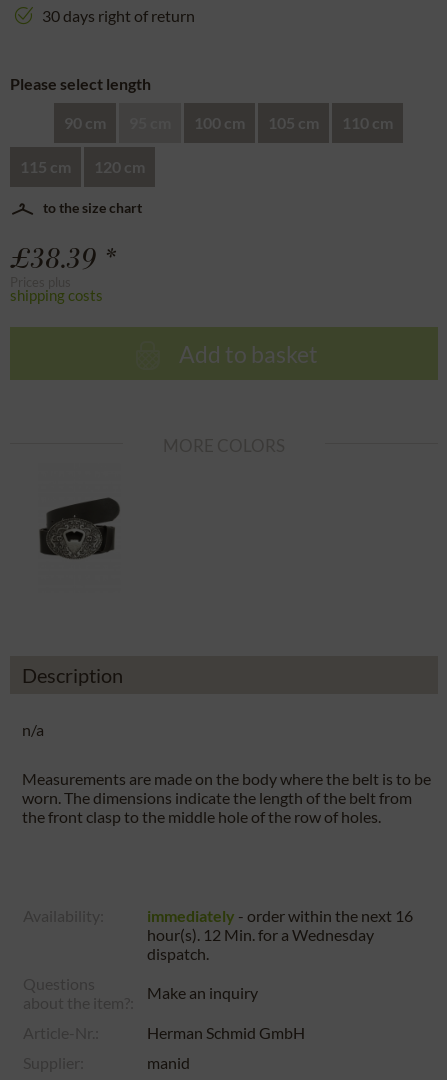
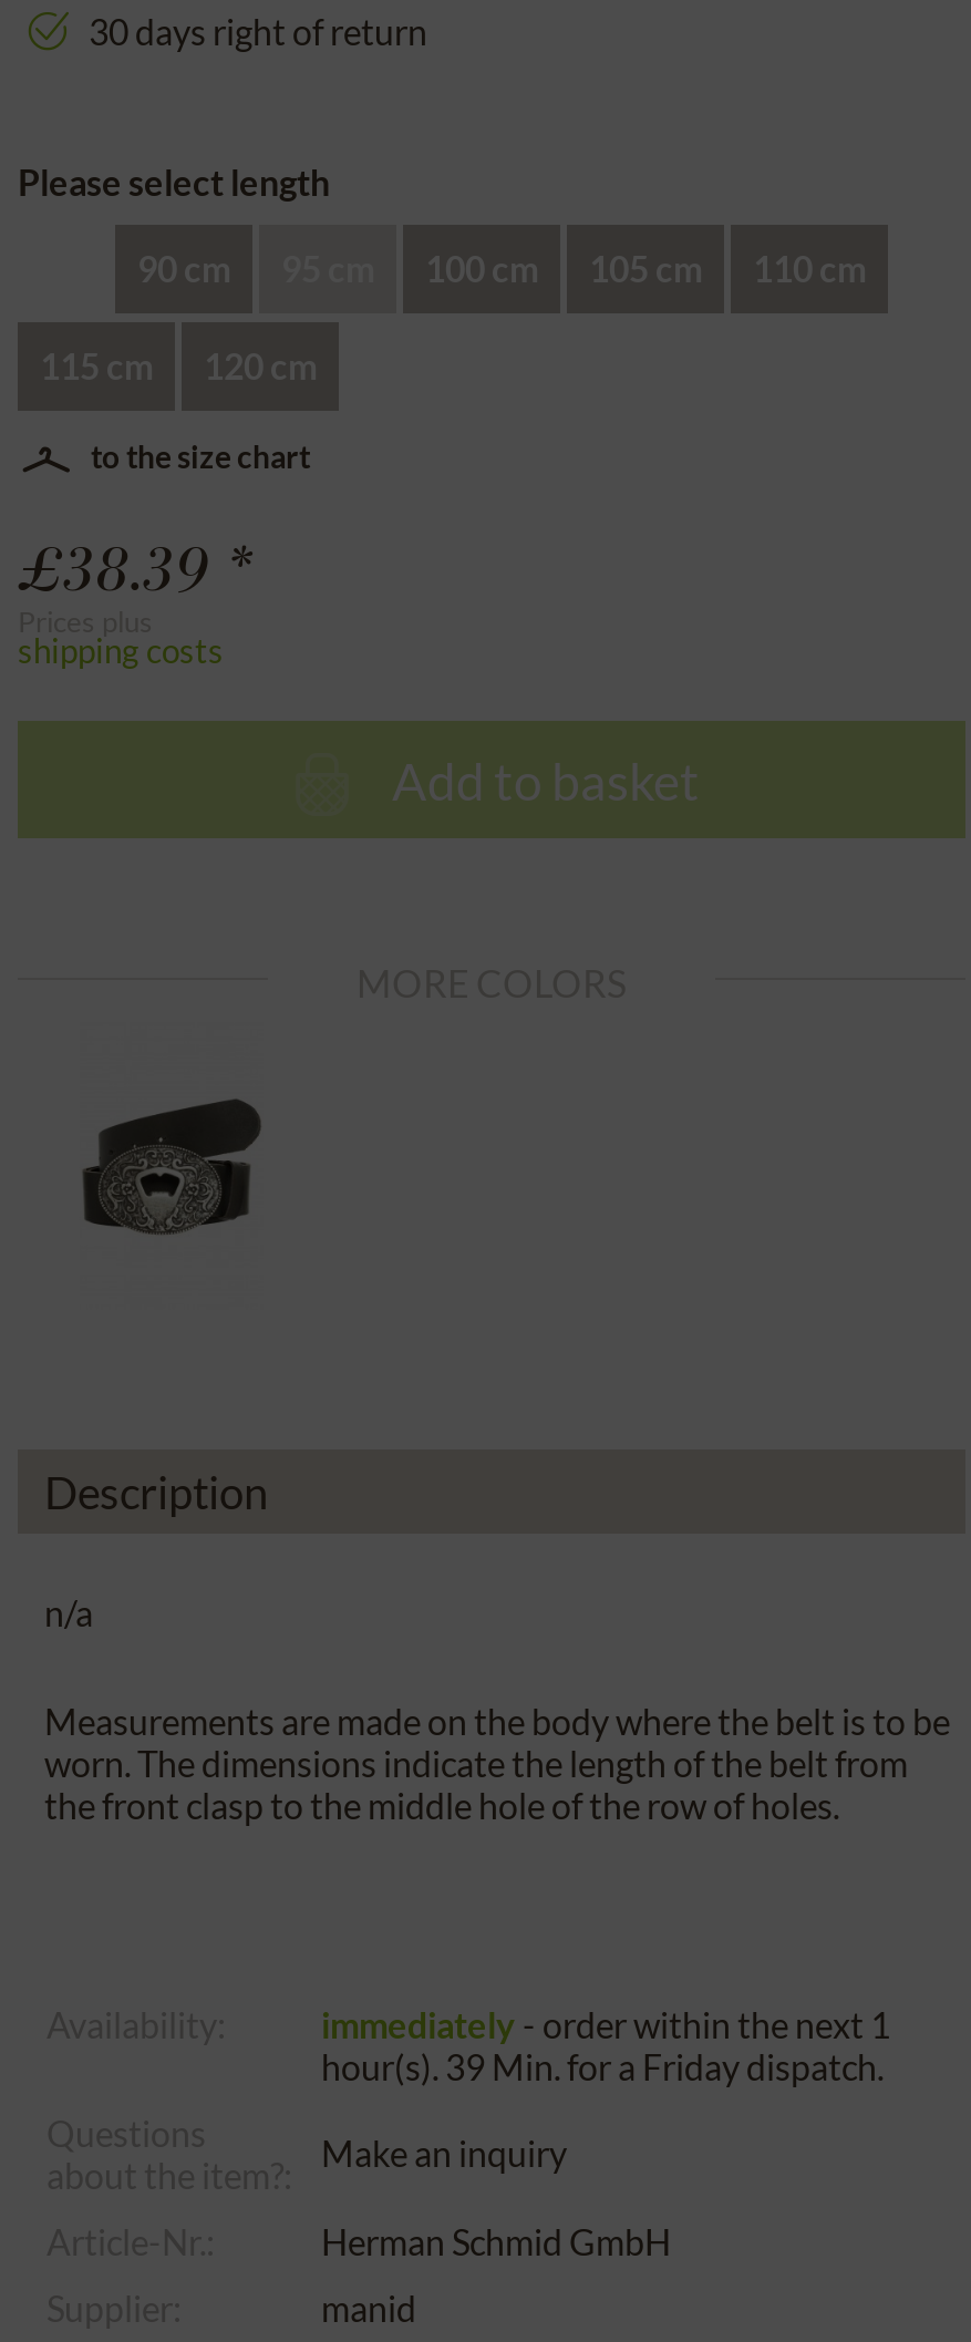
- immediately - order within the next 16
- hour(s). 12 Min.for a Wednesday
- dispatch.
+ immediately - order within the next 1
+ hour(s). 39 Min. for a Friday dispatch.
